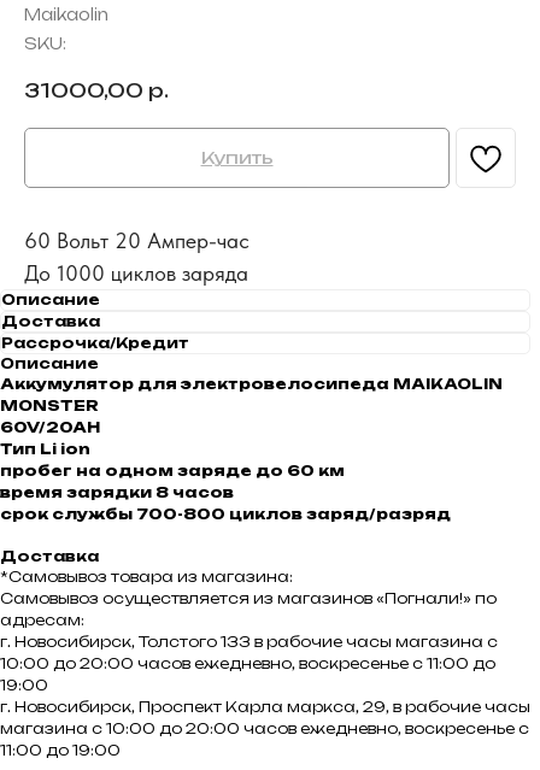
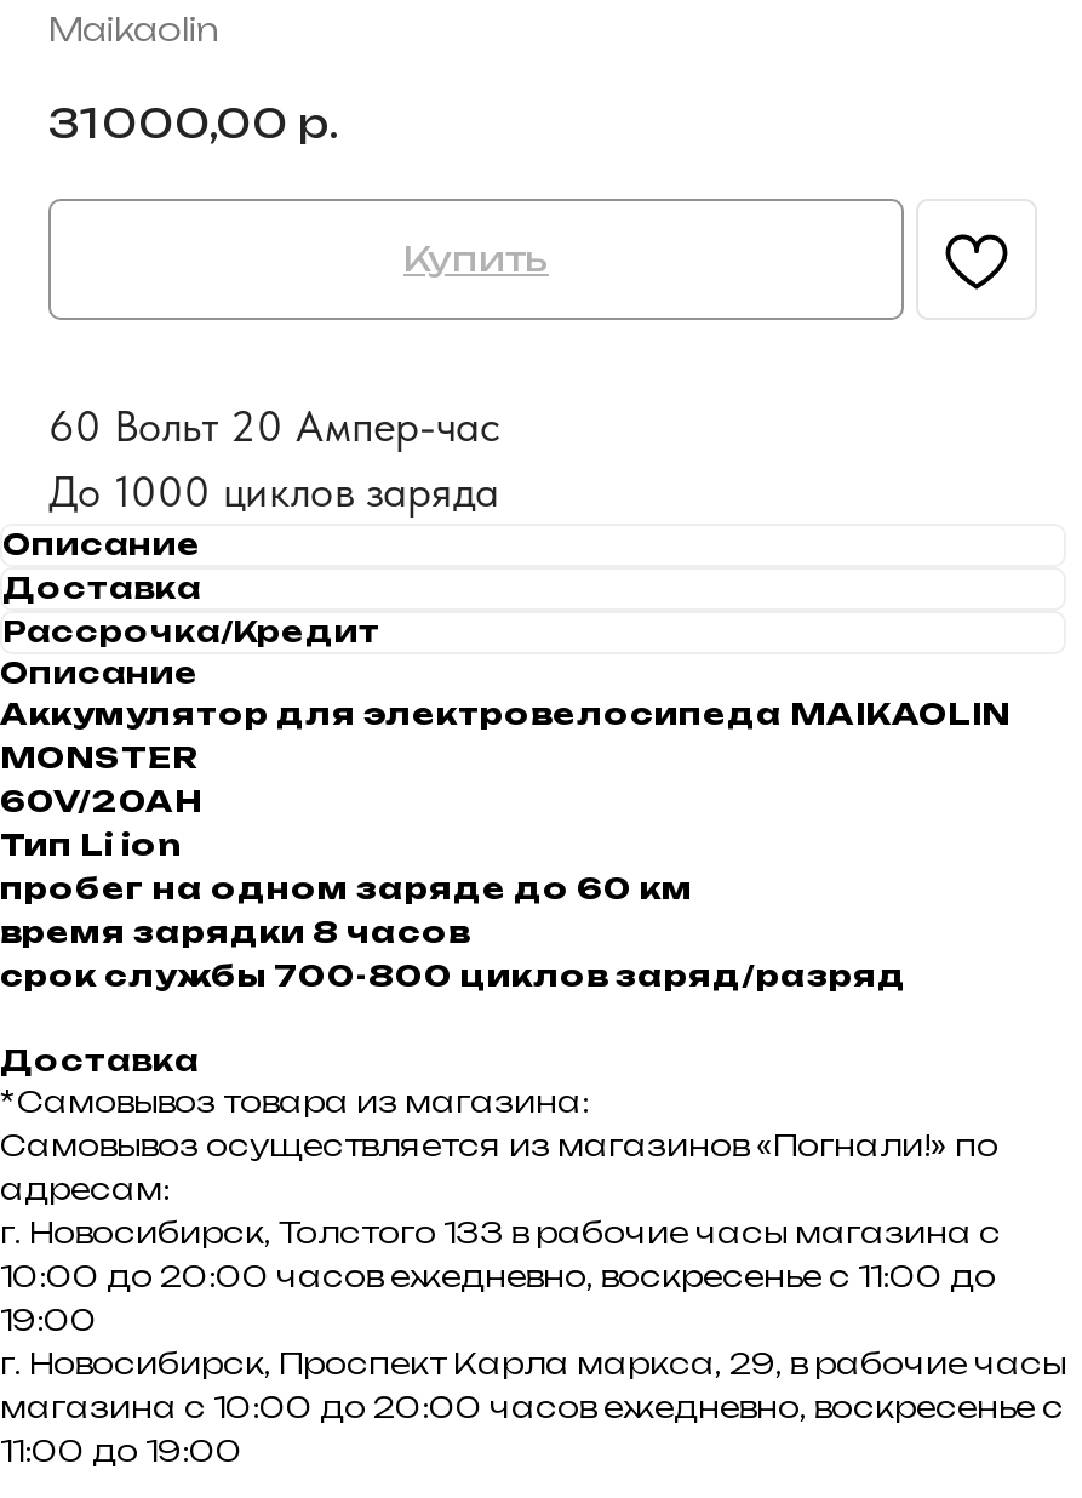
- SKU:
